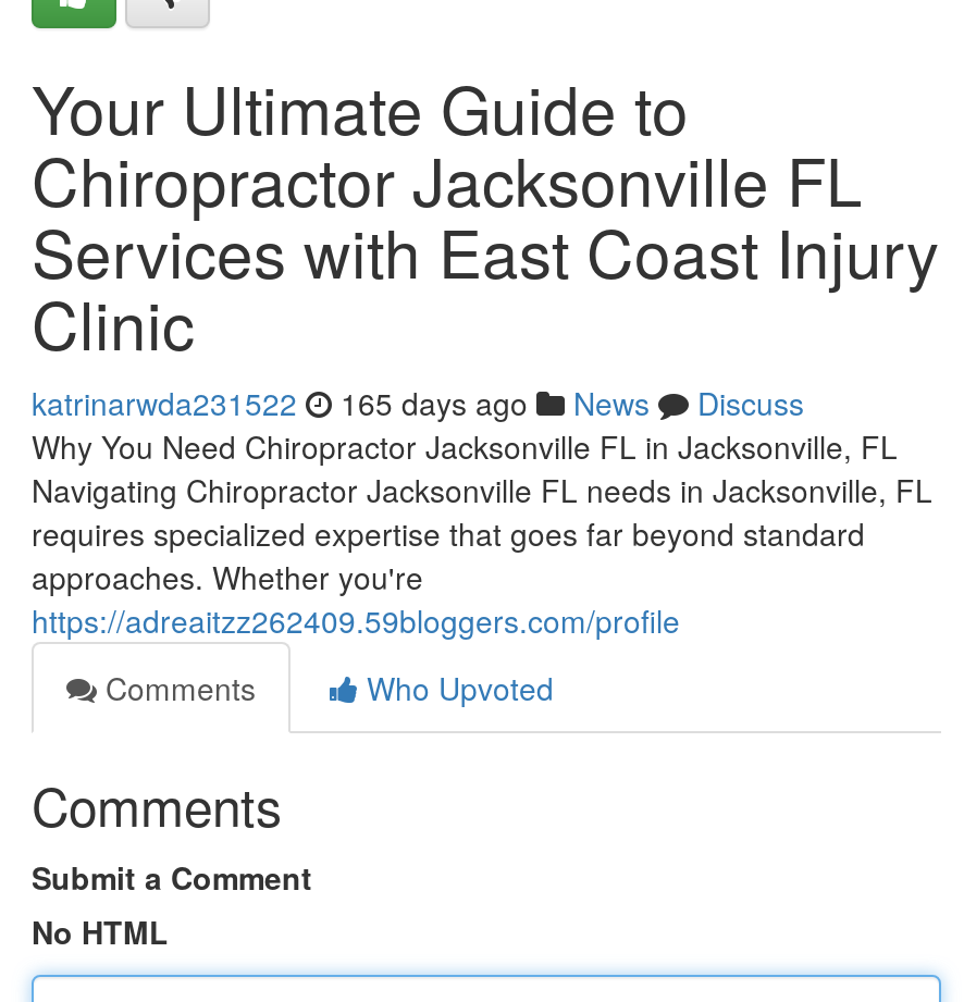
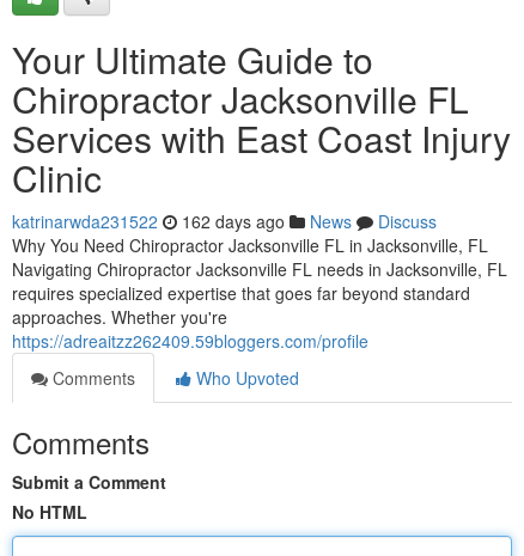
- katrinarwda231522 165 days ago News Discuss
+ katrinarwda231522 162 days ago News Discuss
